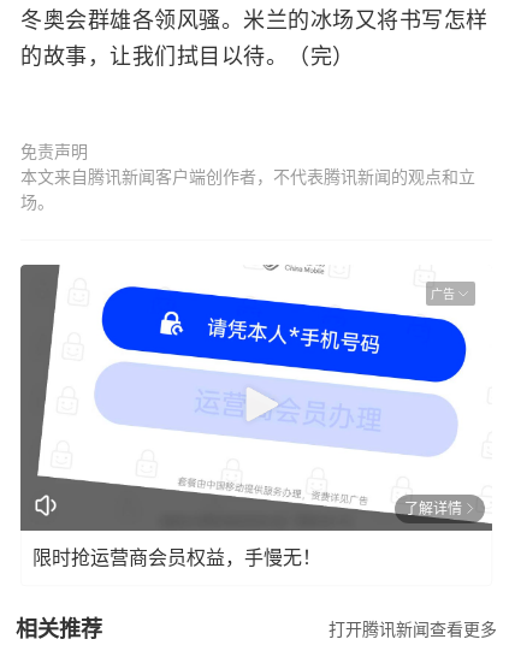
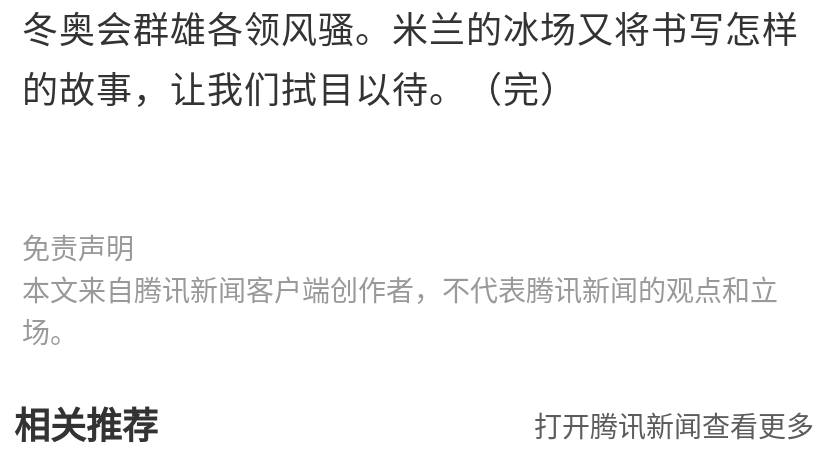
- [image]
- 广告

- 了解详情
- 限时抢运营商会员权益，手慢无！
